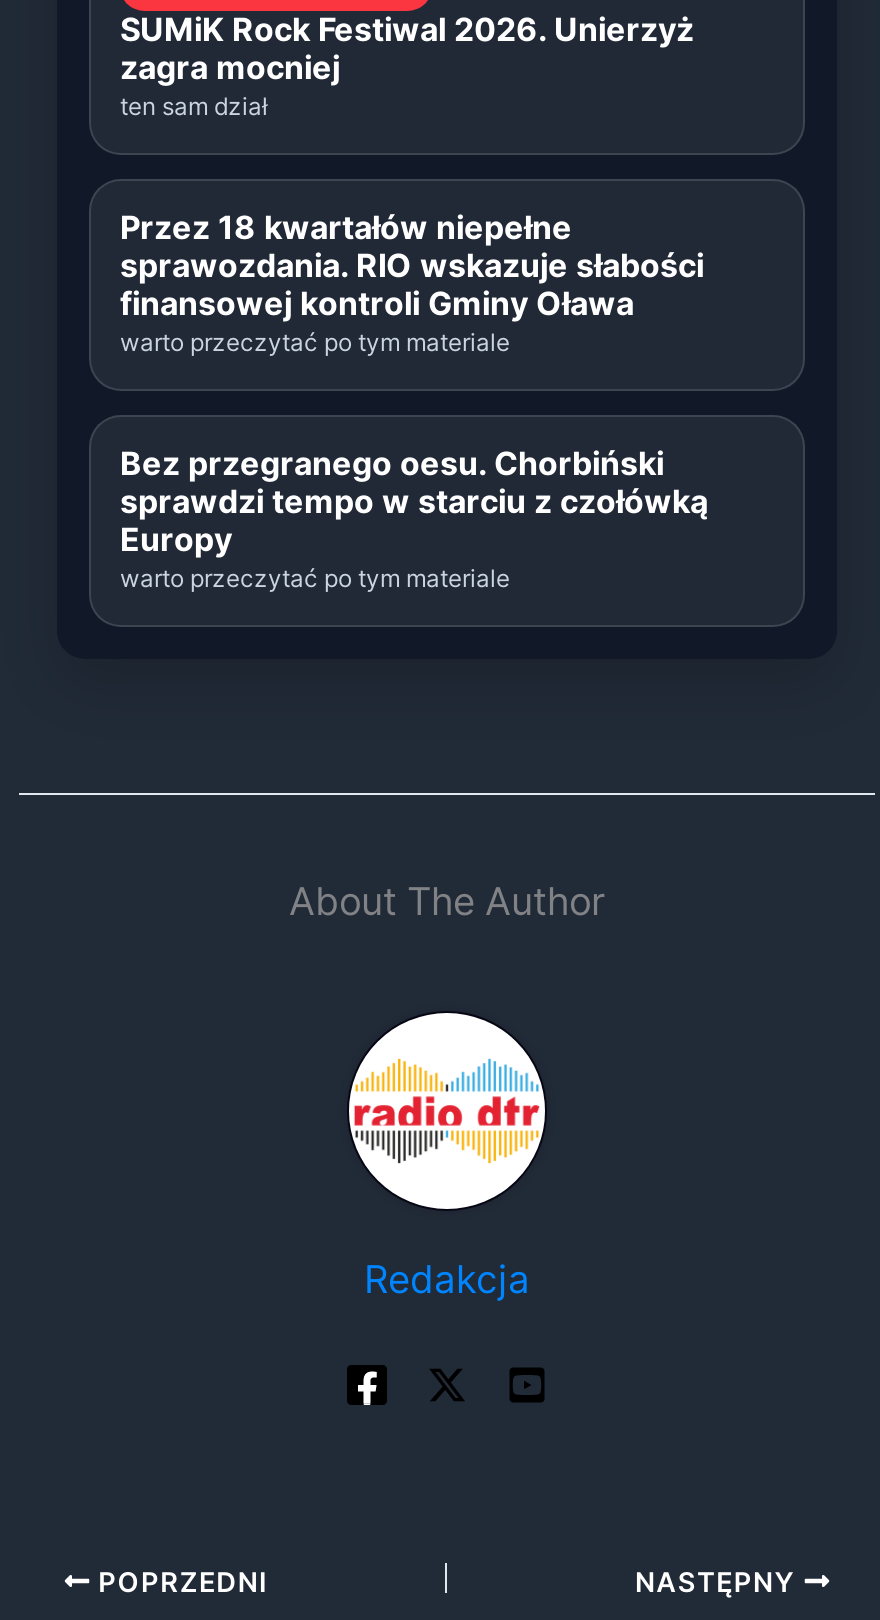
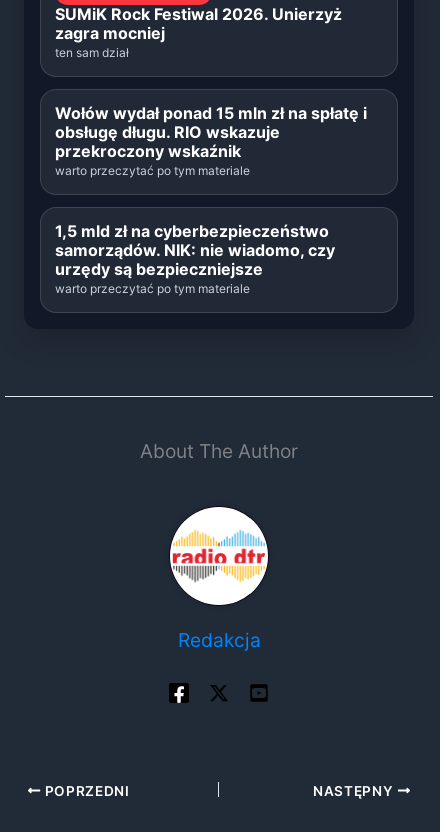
- Przez 18 kwartałów niepełne
- sprawozdania. RIO wskazuje słabości
- finansowej kontroli Gminy Oława
+ Wołów wydał ponad 15 mln zł na spłatę i
+ obsługę długu. RIO wskazuje
+ przekroczony wskaźnik

- Bez przegranego oesu. Chorbiński
- sprawdzi tempo w starciu z czołówką
- Europy
+ 1,5 mld zł na cyberbezpieczeństwo
+ samorządów. NIK: nie wiadomo, czy
+ urzędy są bezpieczniejsze
